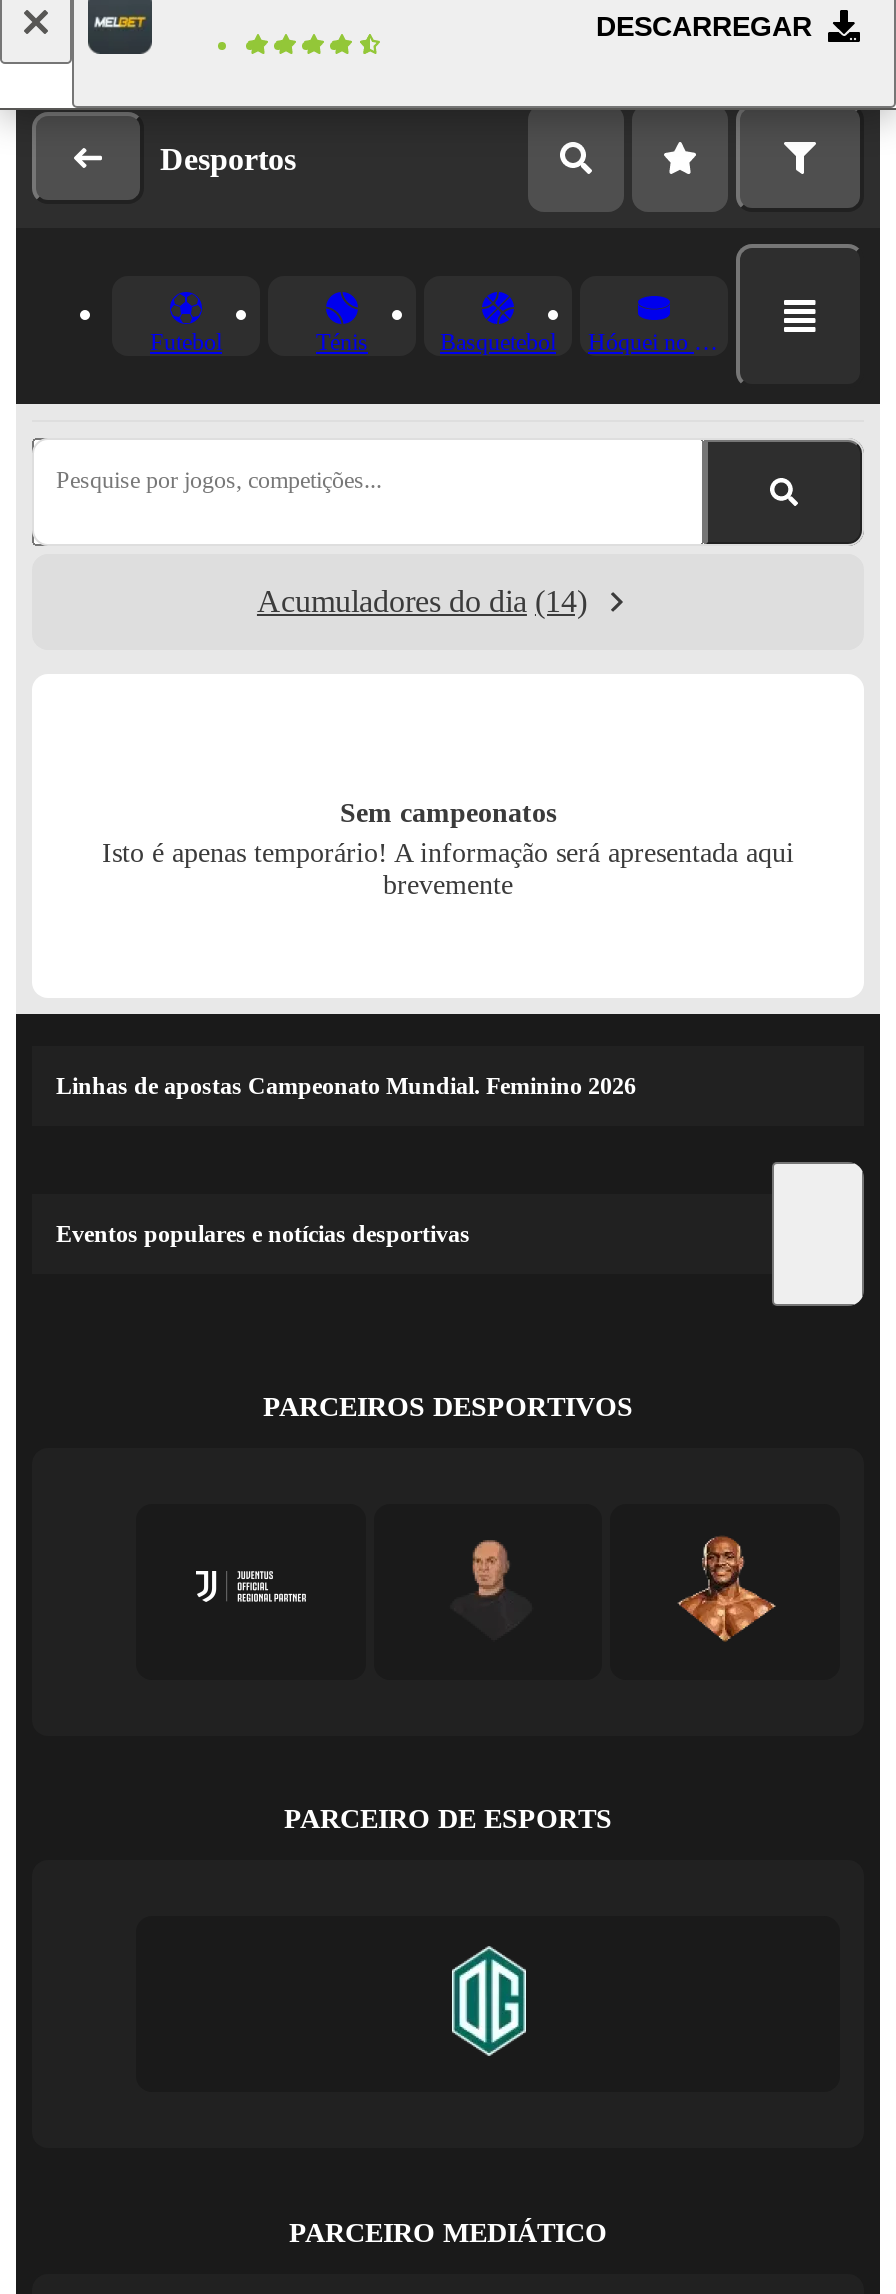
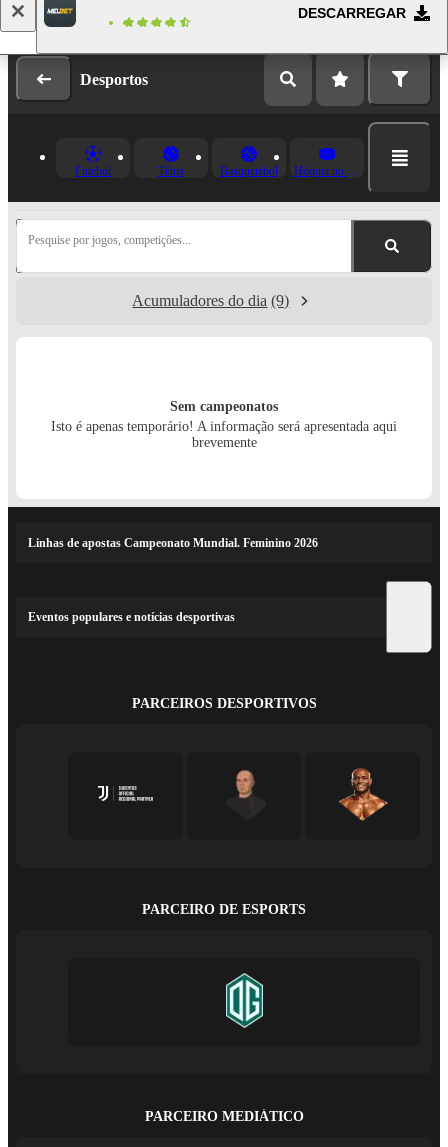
- Acumuladores do dia (14)
+ Acumuladores do dia (9)
